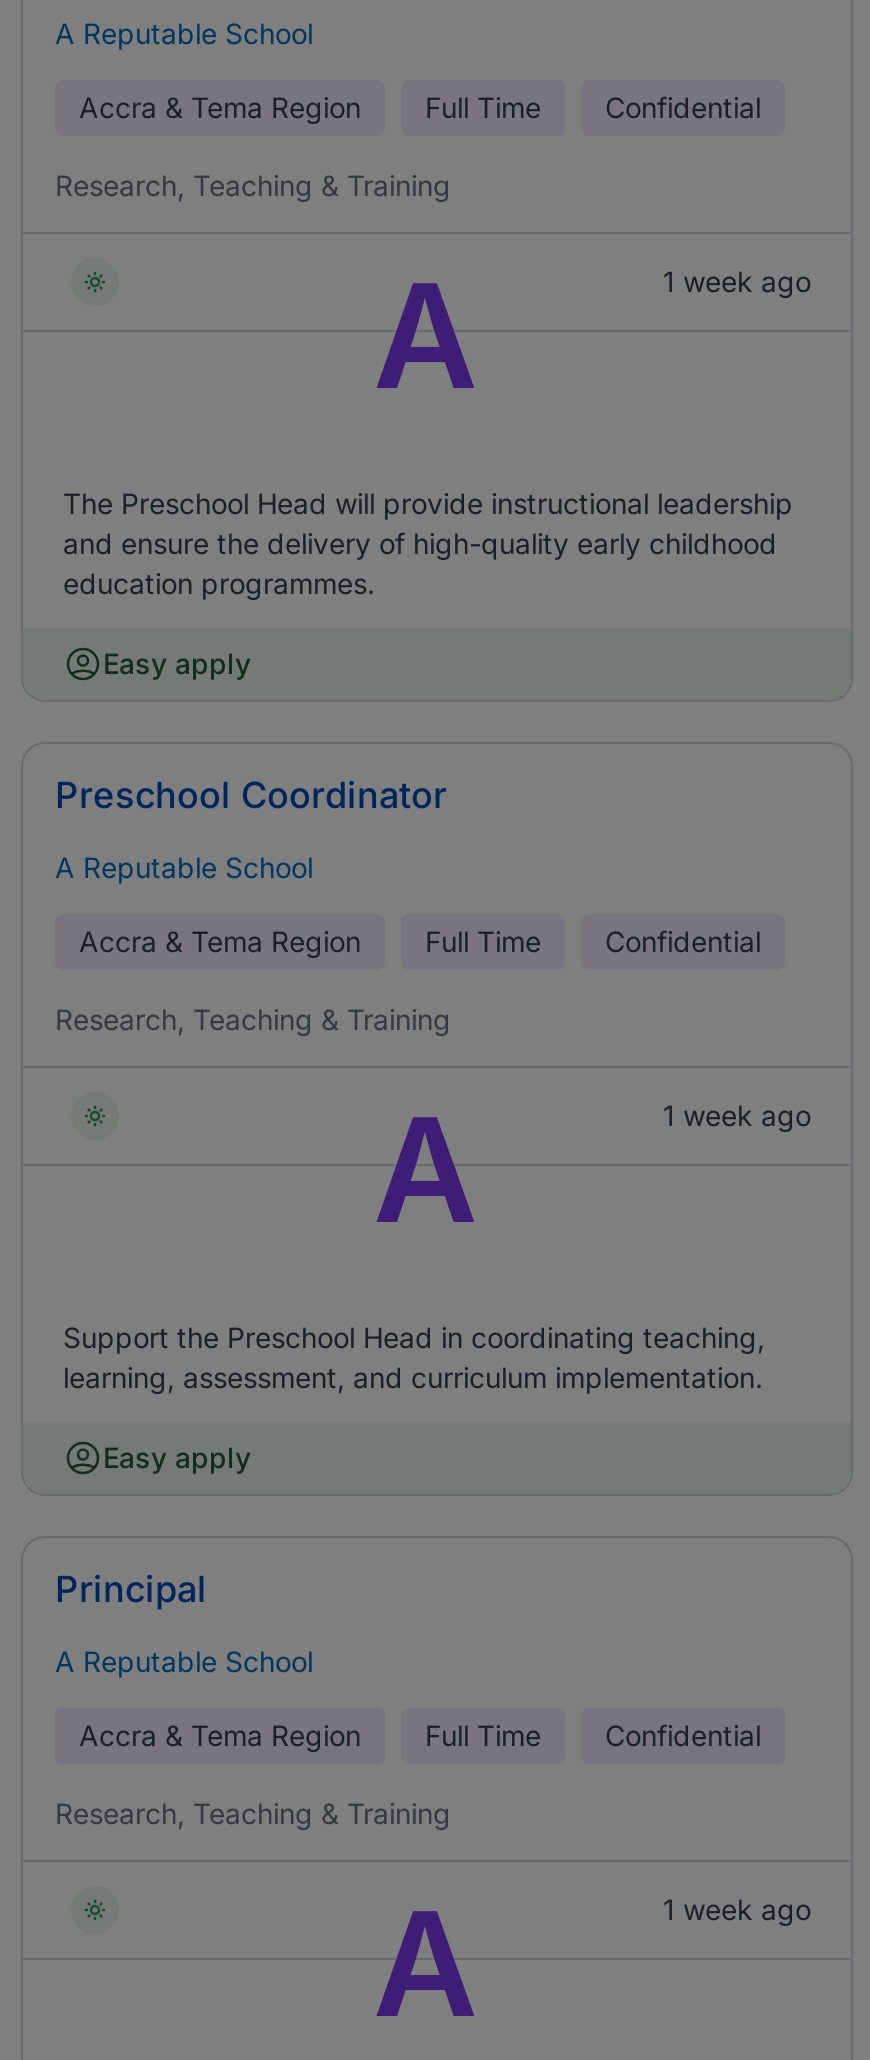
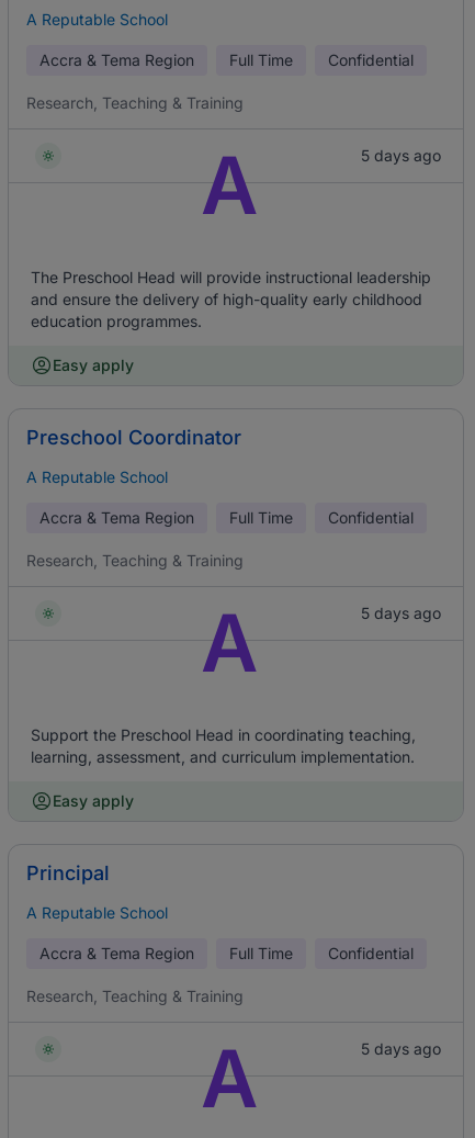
- 1 week ago
+ 5 days ago

- 1 week ago
+ 5 days ago

- 1 week ago
+ 5 days ago
